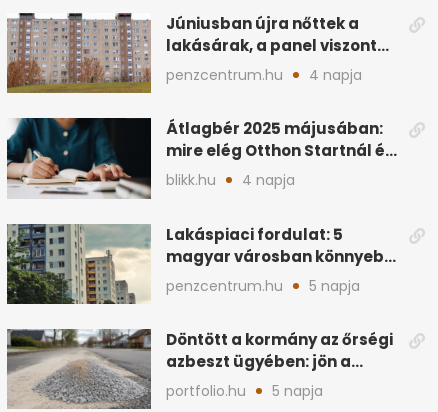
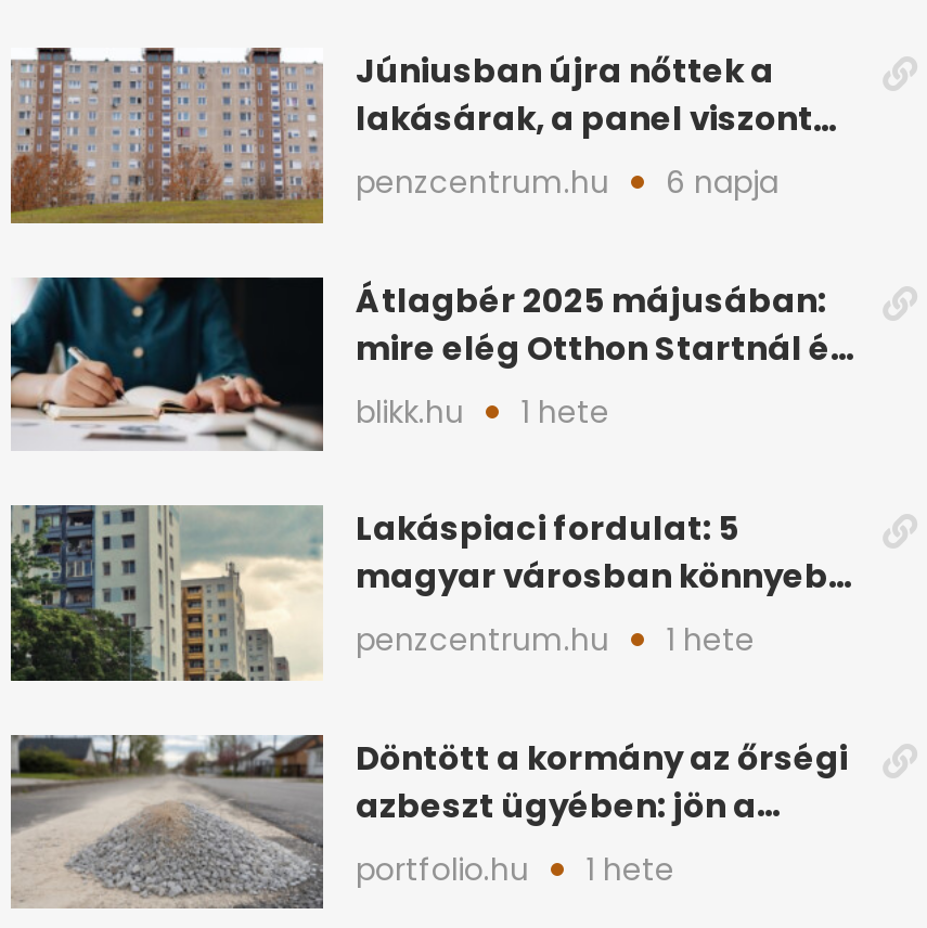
- 4 napja
+ 6 napja

- 4 napja
+ 1 hete

- 5 napja
+ 1 hete

- 5 napja
+ 1 hete
